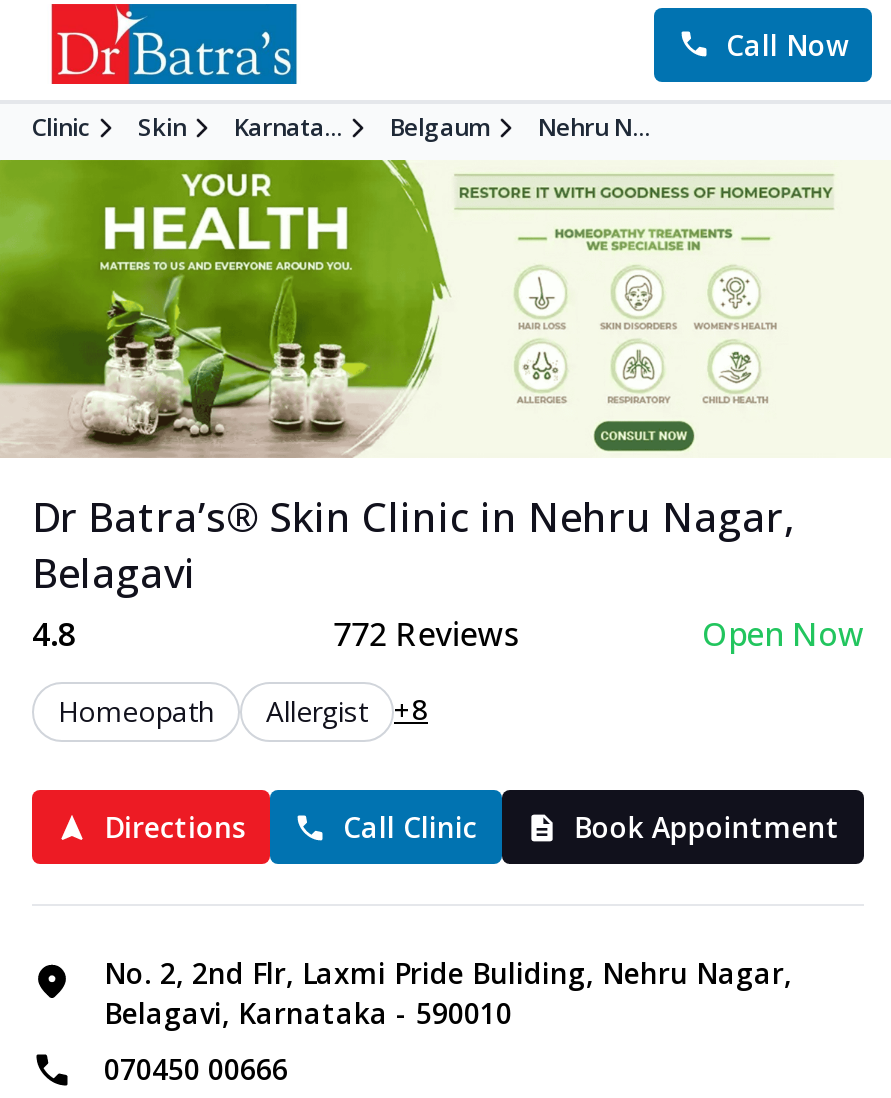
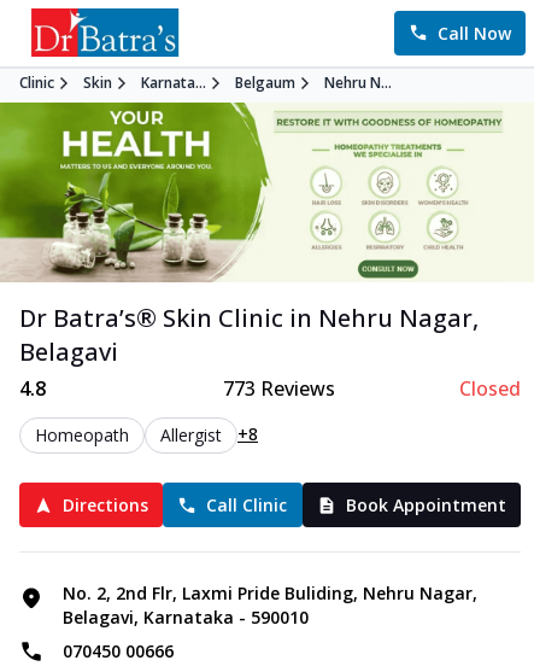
- 772 Reviews
- Open Now
+ 773 Reviews
+ Closed
